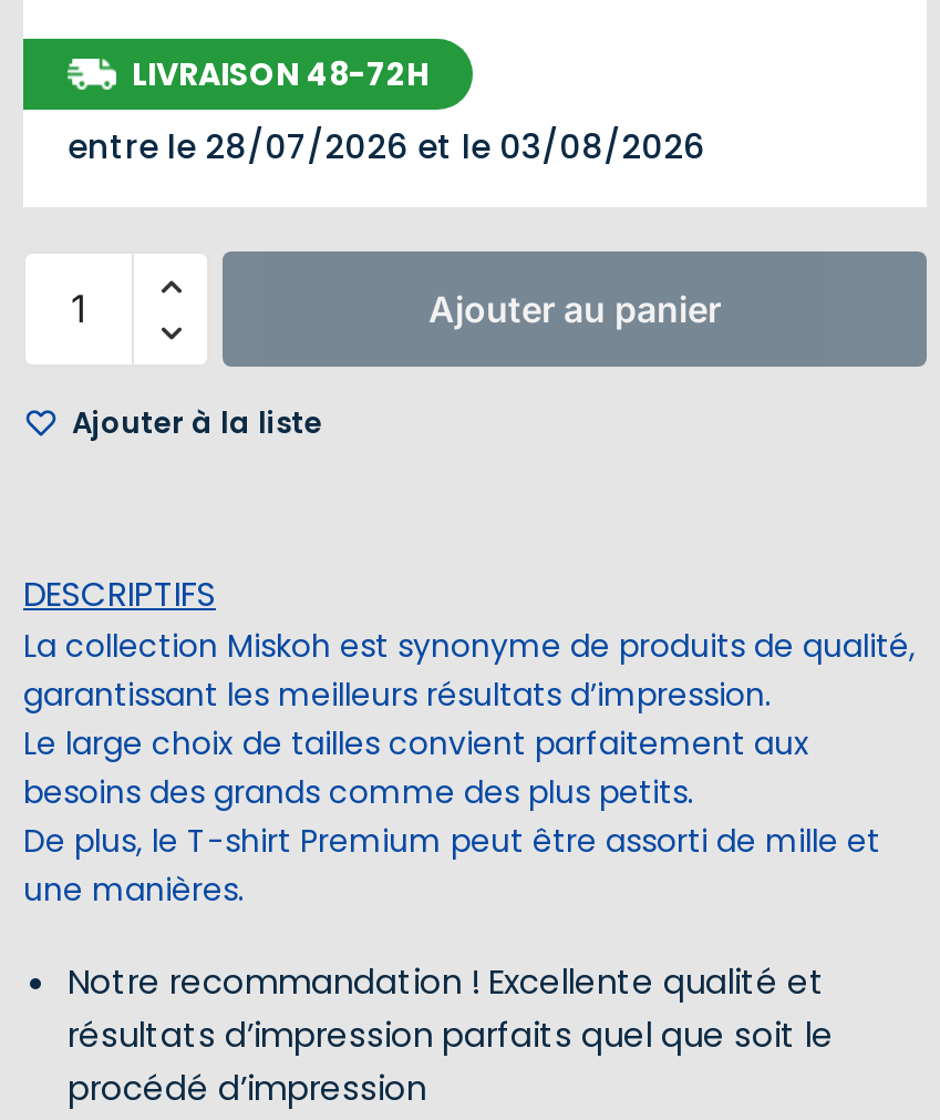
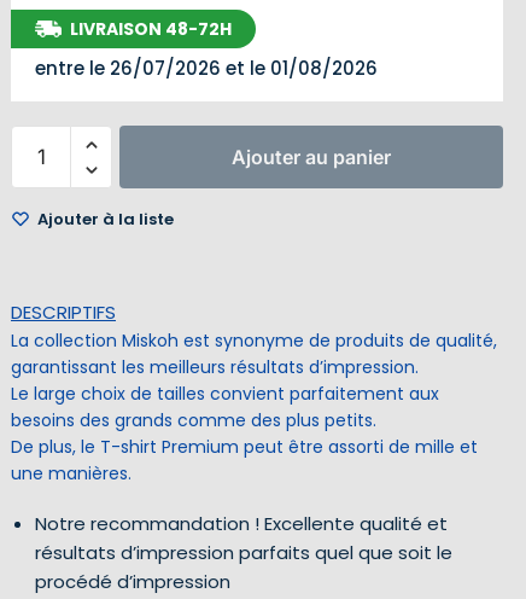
- entre le 28/07/2026 et le 03/08/2026
+ entre le 26/07/2026 et le 01/08/2026
